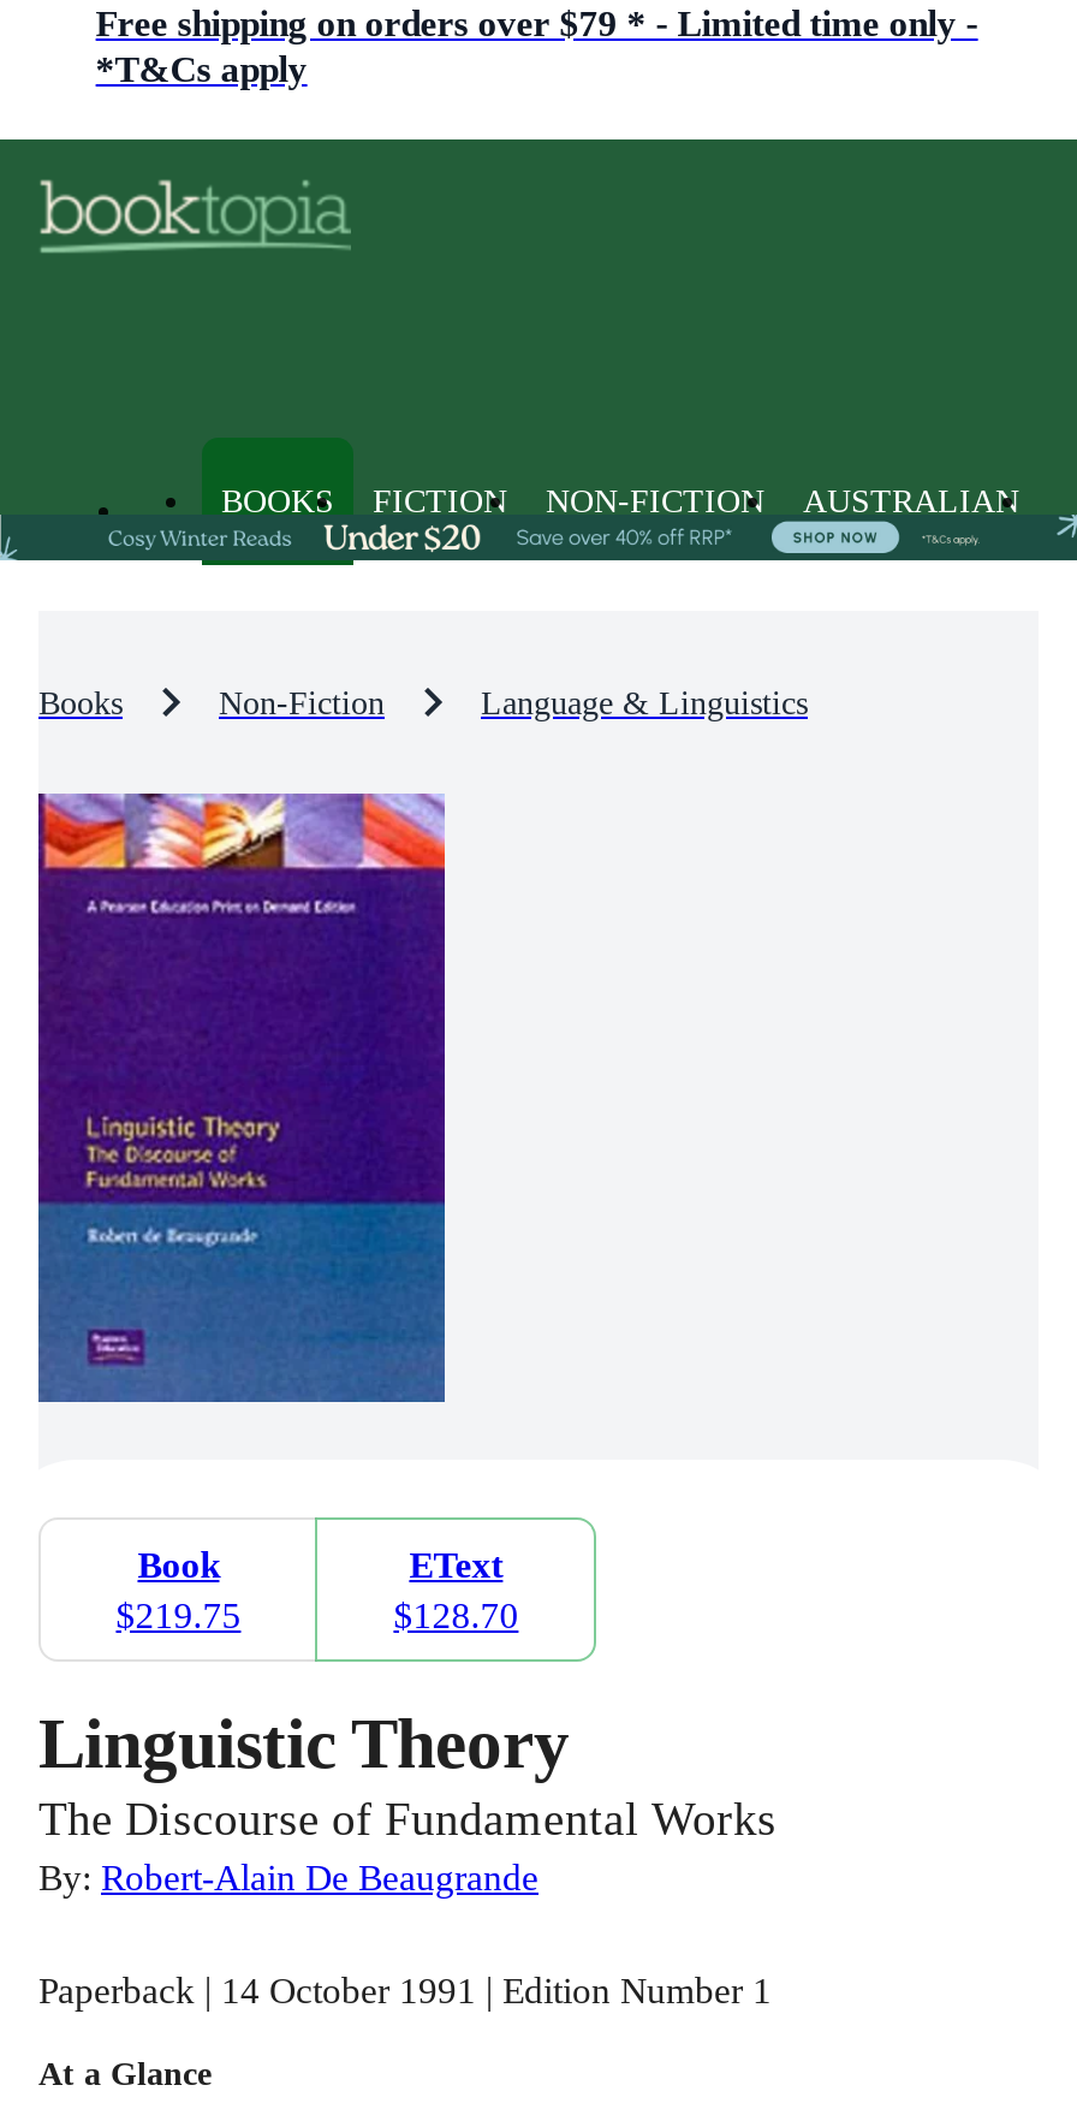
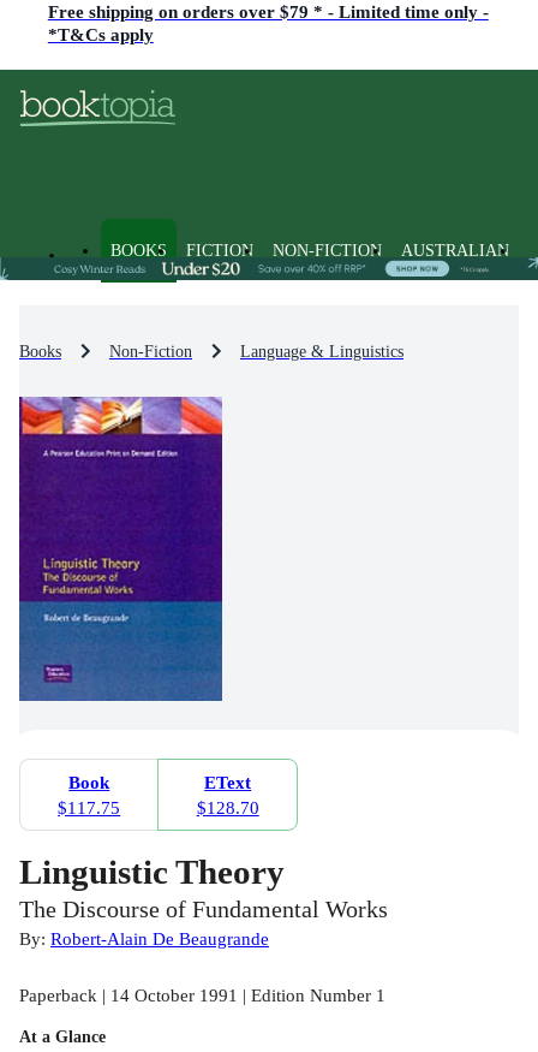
- $219.75
+ $117.75
